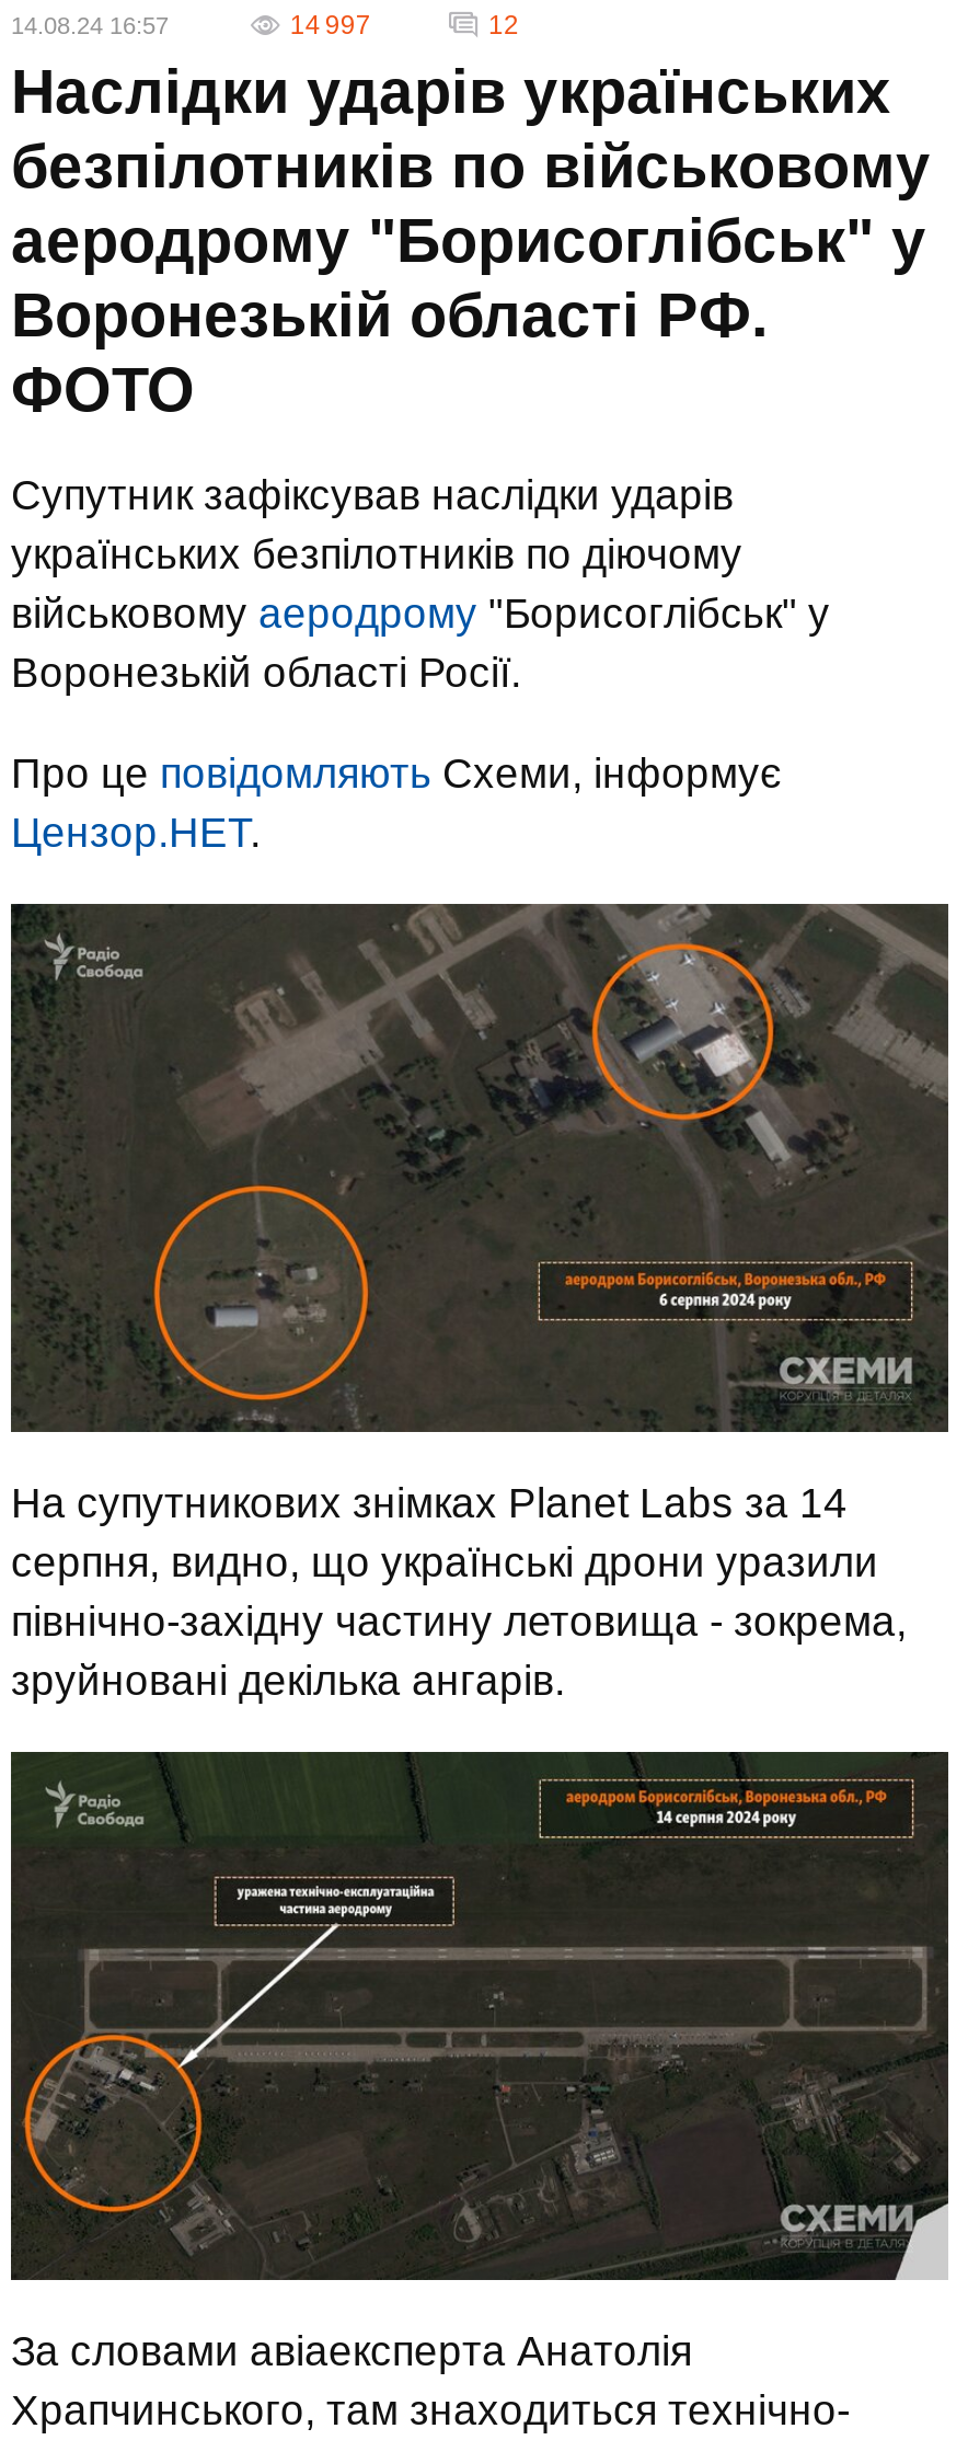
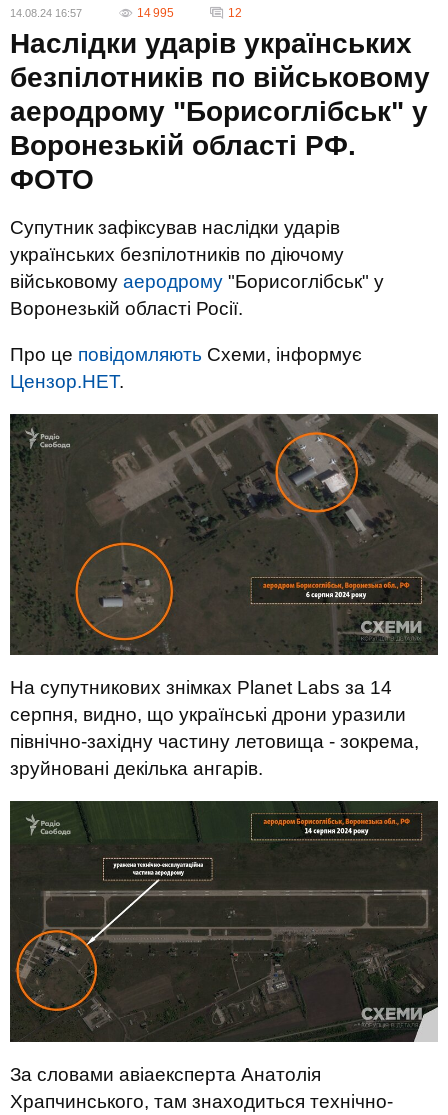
- 14 997
+ 14 995
